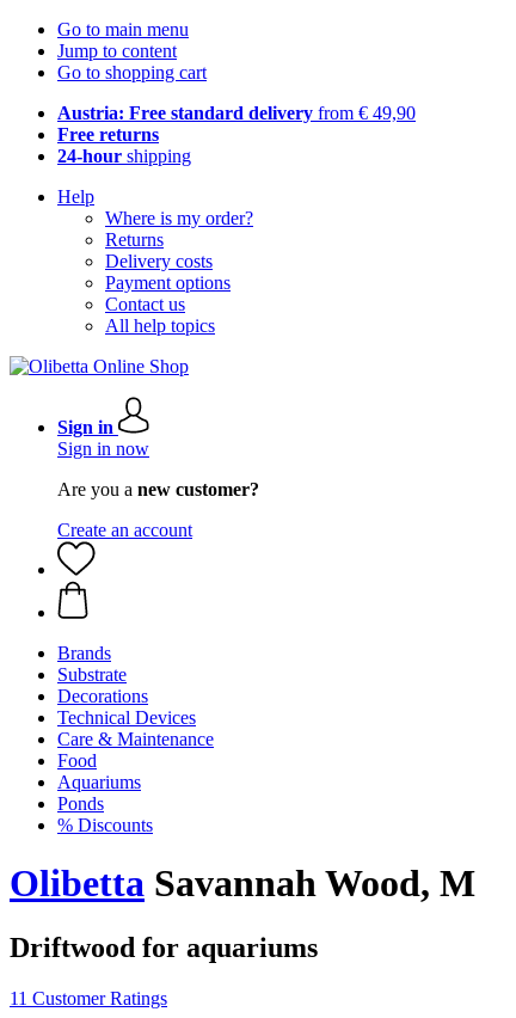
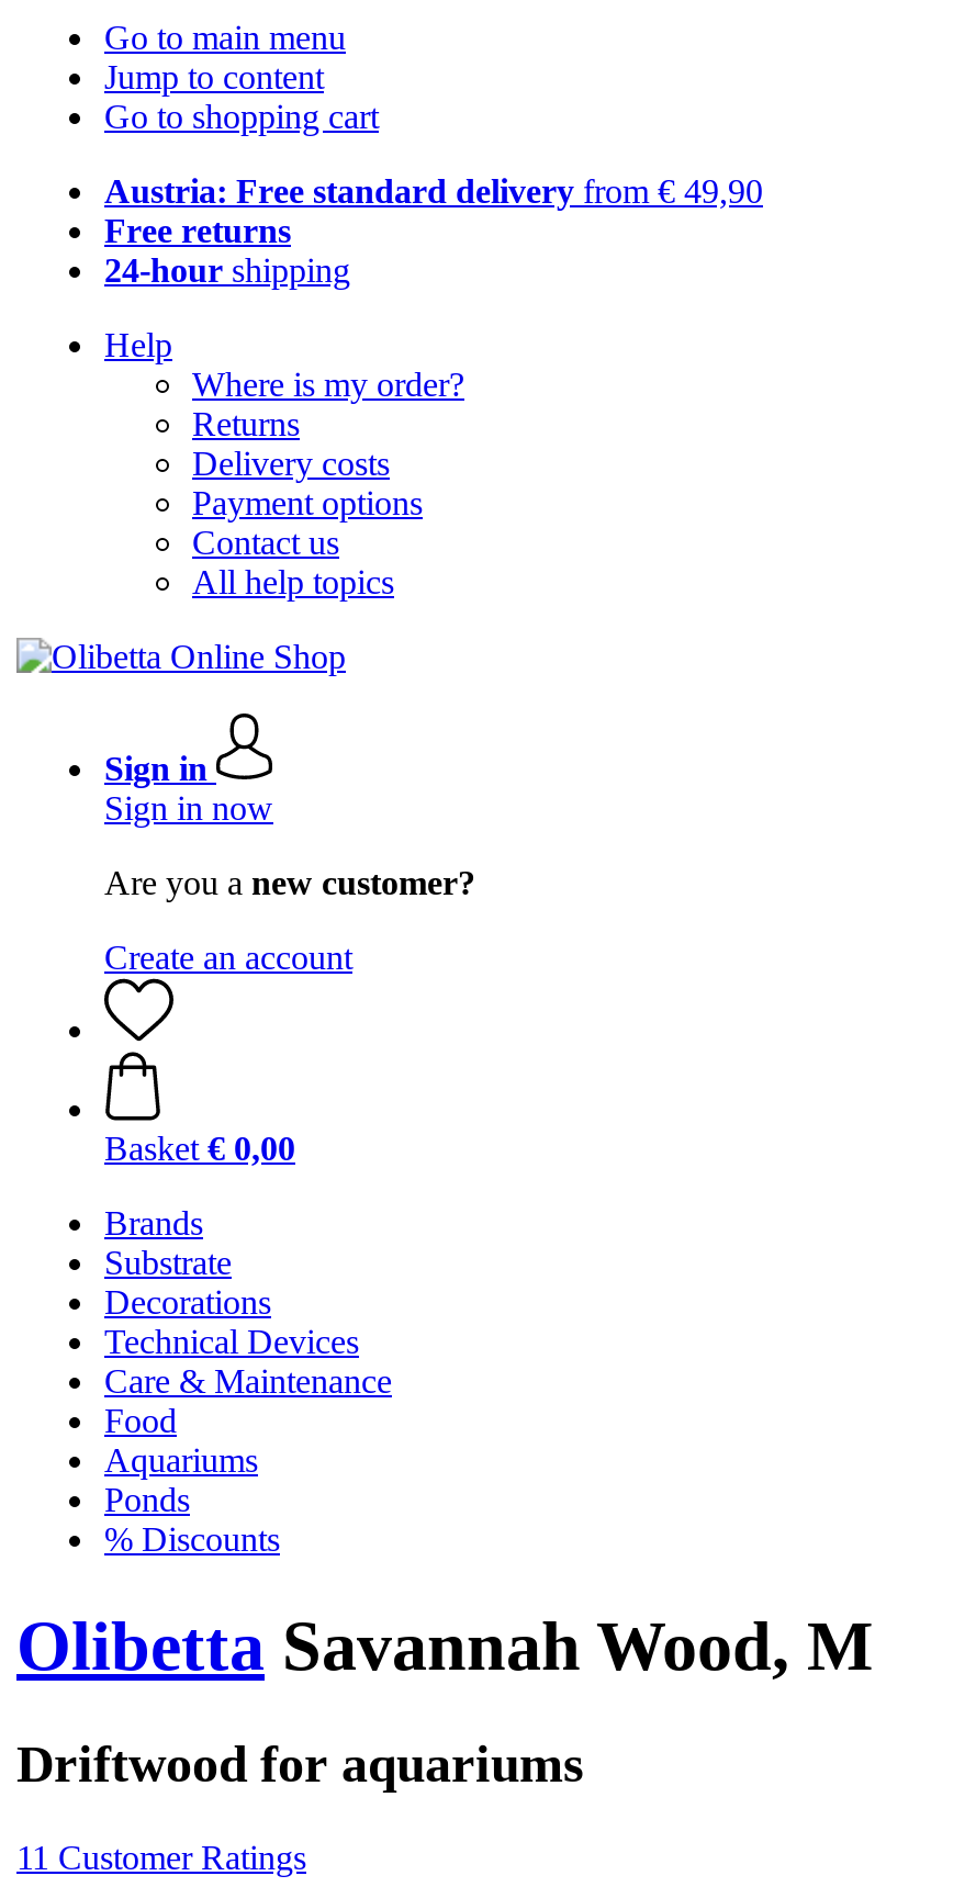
+ Basket € 0,00
